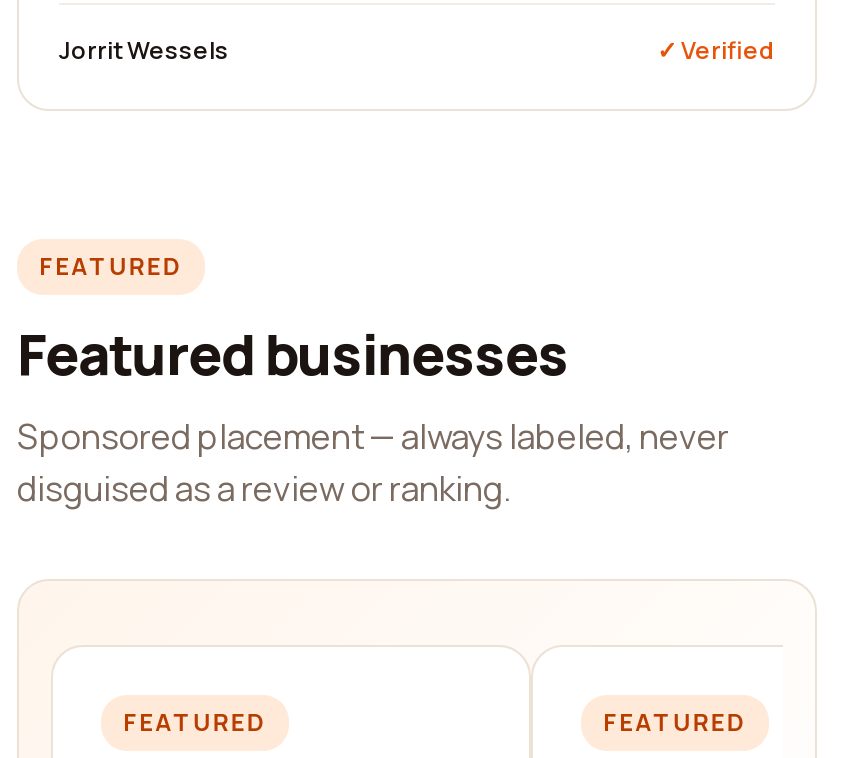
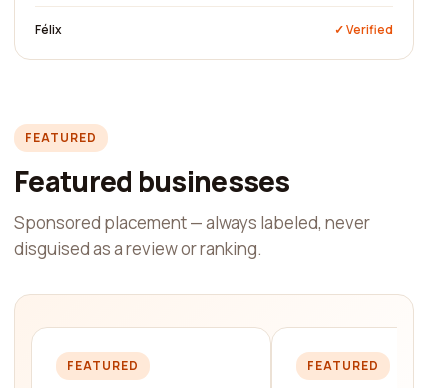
- Jorrit Wessels
+ Félix
